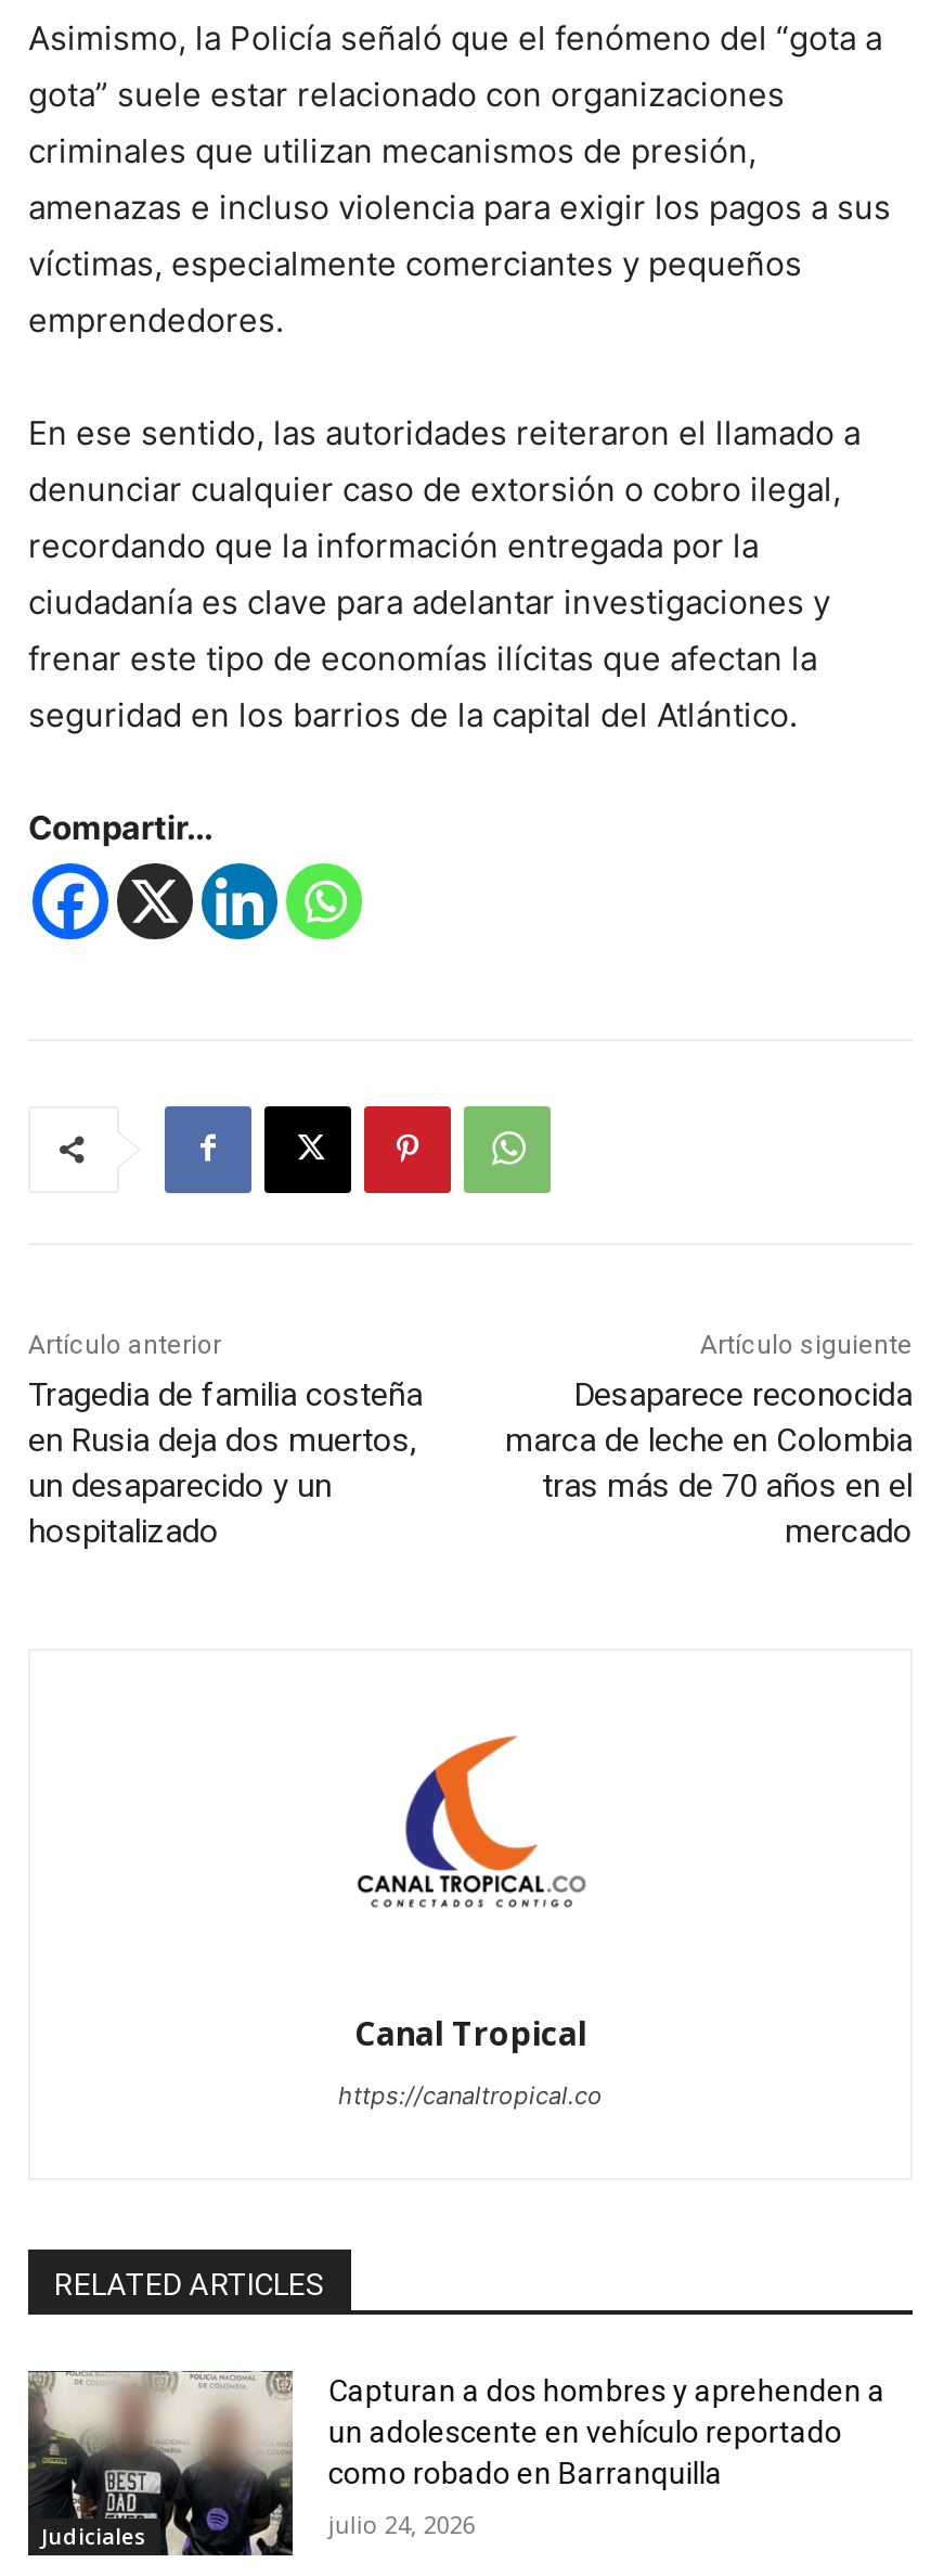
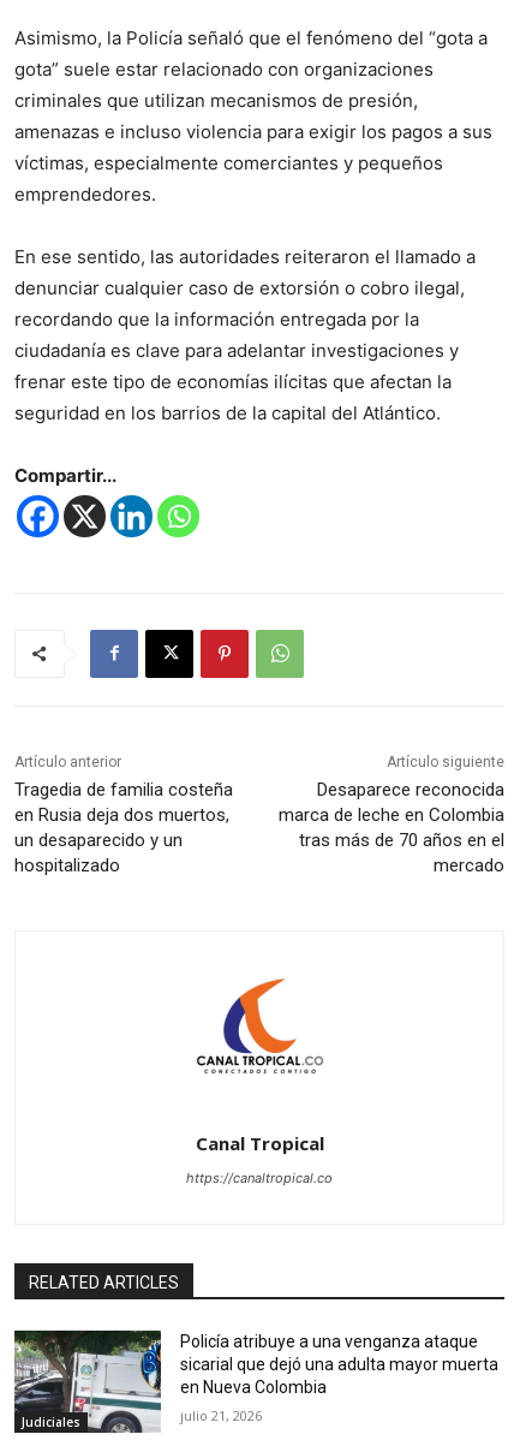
- [image]
- Capturan a dos hombres y aprehenden a
- un adolescente en vehículo reportado
- como robado en Barranquilla
+ [image]
+ Policía atribuye a una venganza ataque
+ sicarial que dejó una adulta mayor muerta
+ en Nueva Colombia

- julio 24, 2026
+ julio 21, 2026
